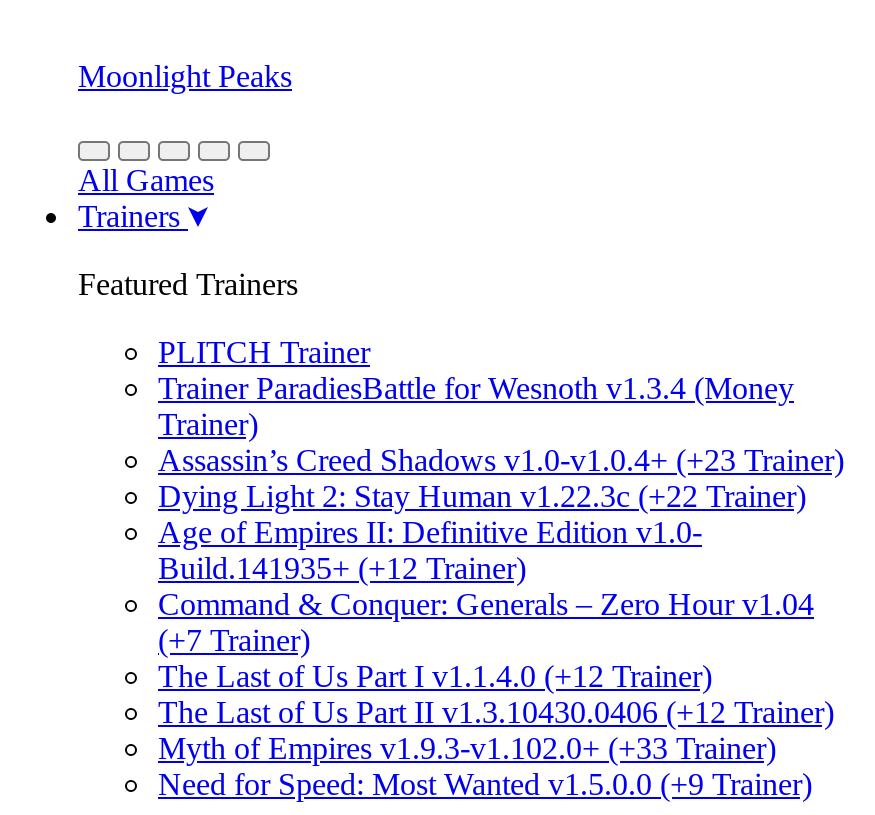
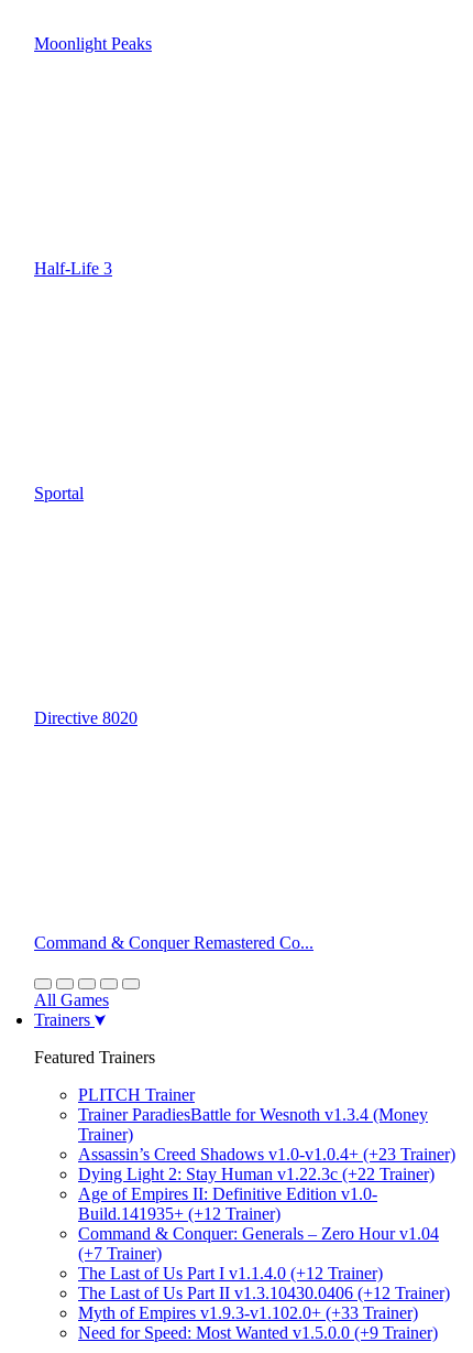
+ Half-Life 3

+ Sportal

+ Directive 8020

+ Command & Conquer Remastered Co...
